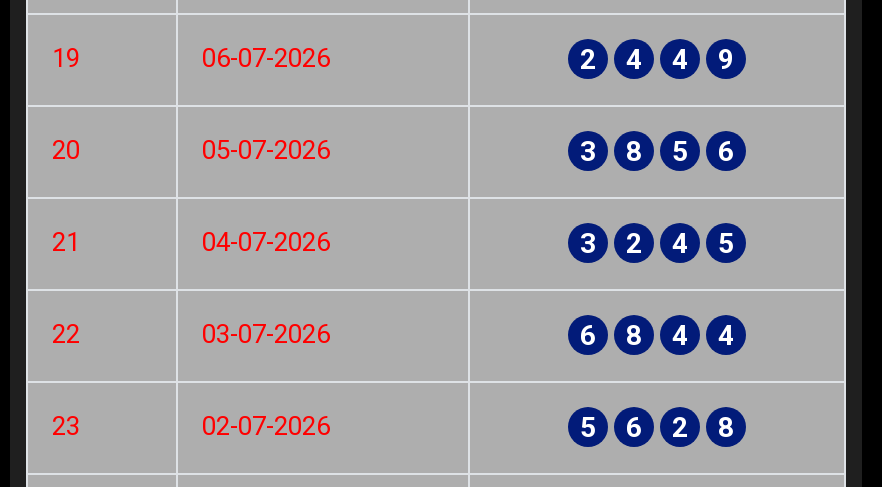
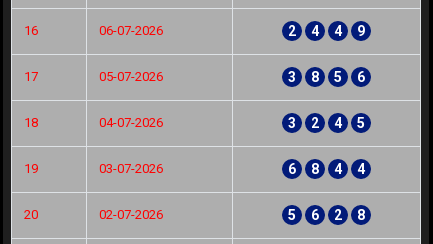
- 19
+ 16

- 20
+ 17

- 21
+ 18

- 22
+ 19

- 23
+ 20
